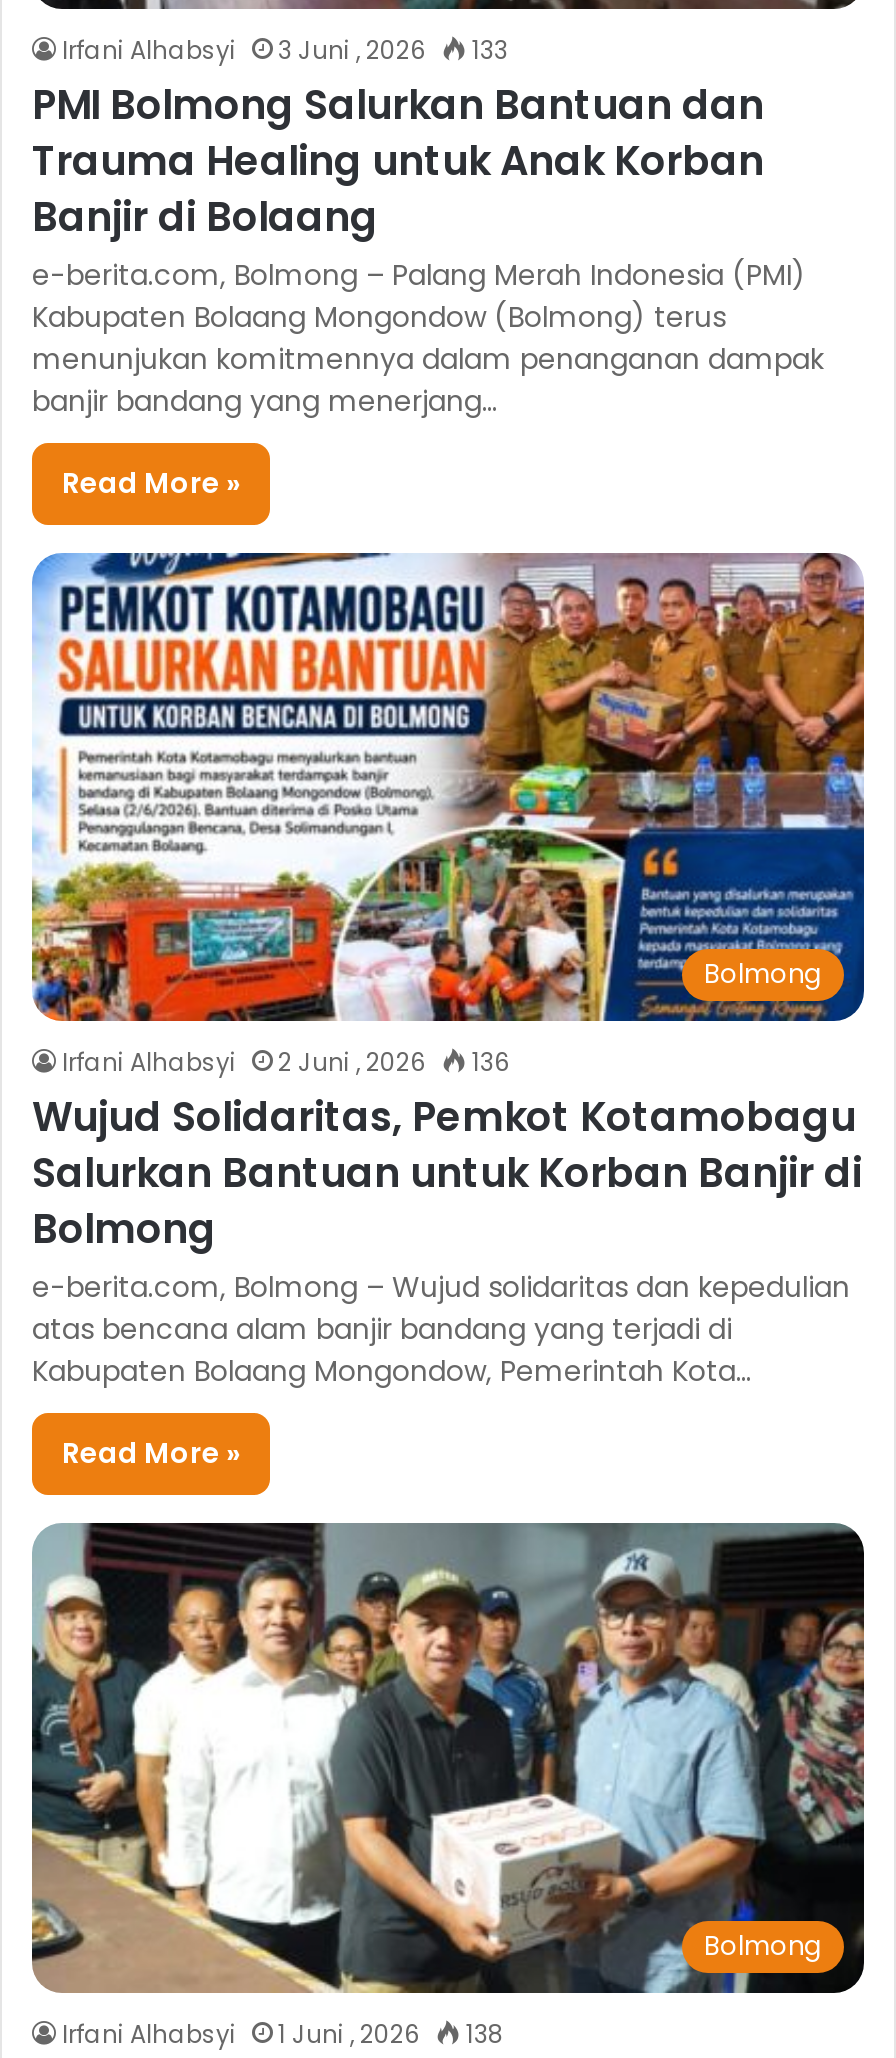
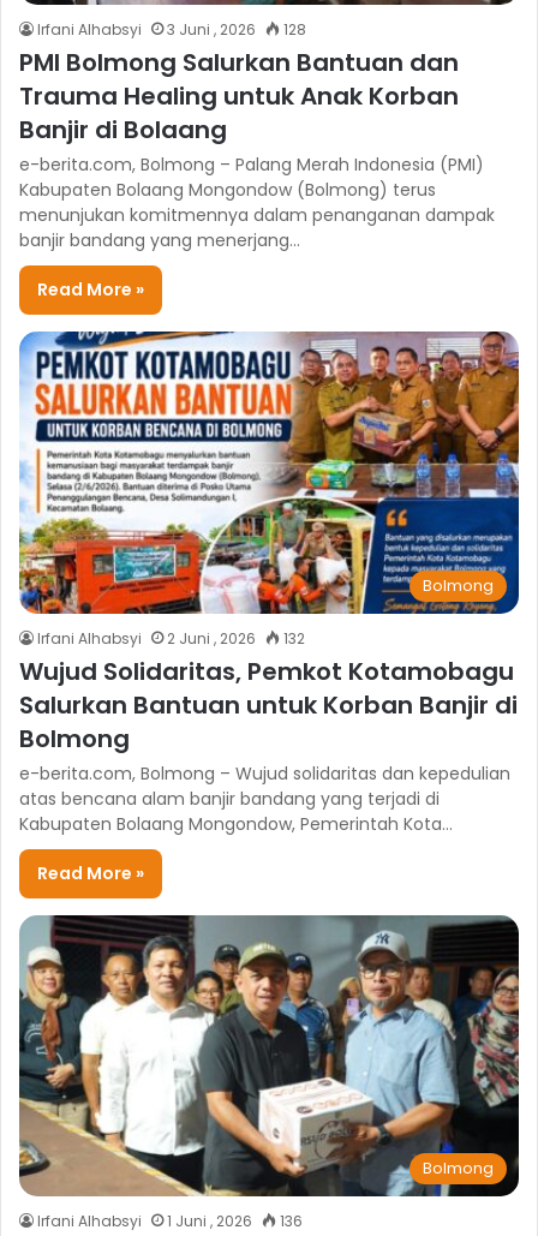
- Irfani Alhabsyi 3 Juni , 2026 133
+ Irfani Alhabsyi 3 Juni , 2026 128

- Irfani Alhabsyi 2 Juni , 2026 136
+ Irfani Alhabsyi 2 Juni , 2026 132

- Irfani Alhabsyi 1 Juni , 2026 138
+ Irfani Alhabsyi 1 Juni , 2026 136
